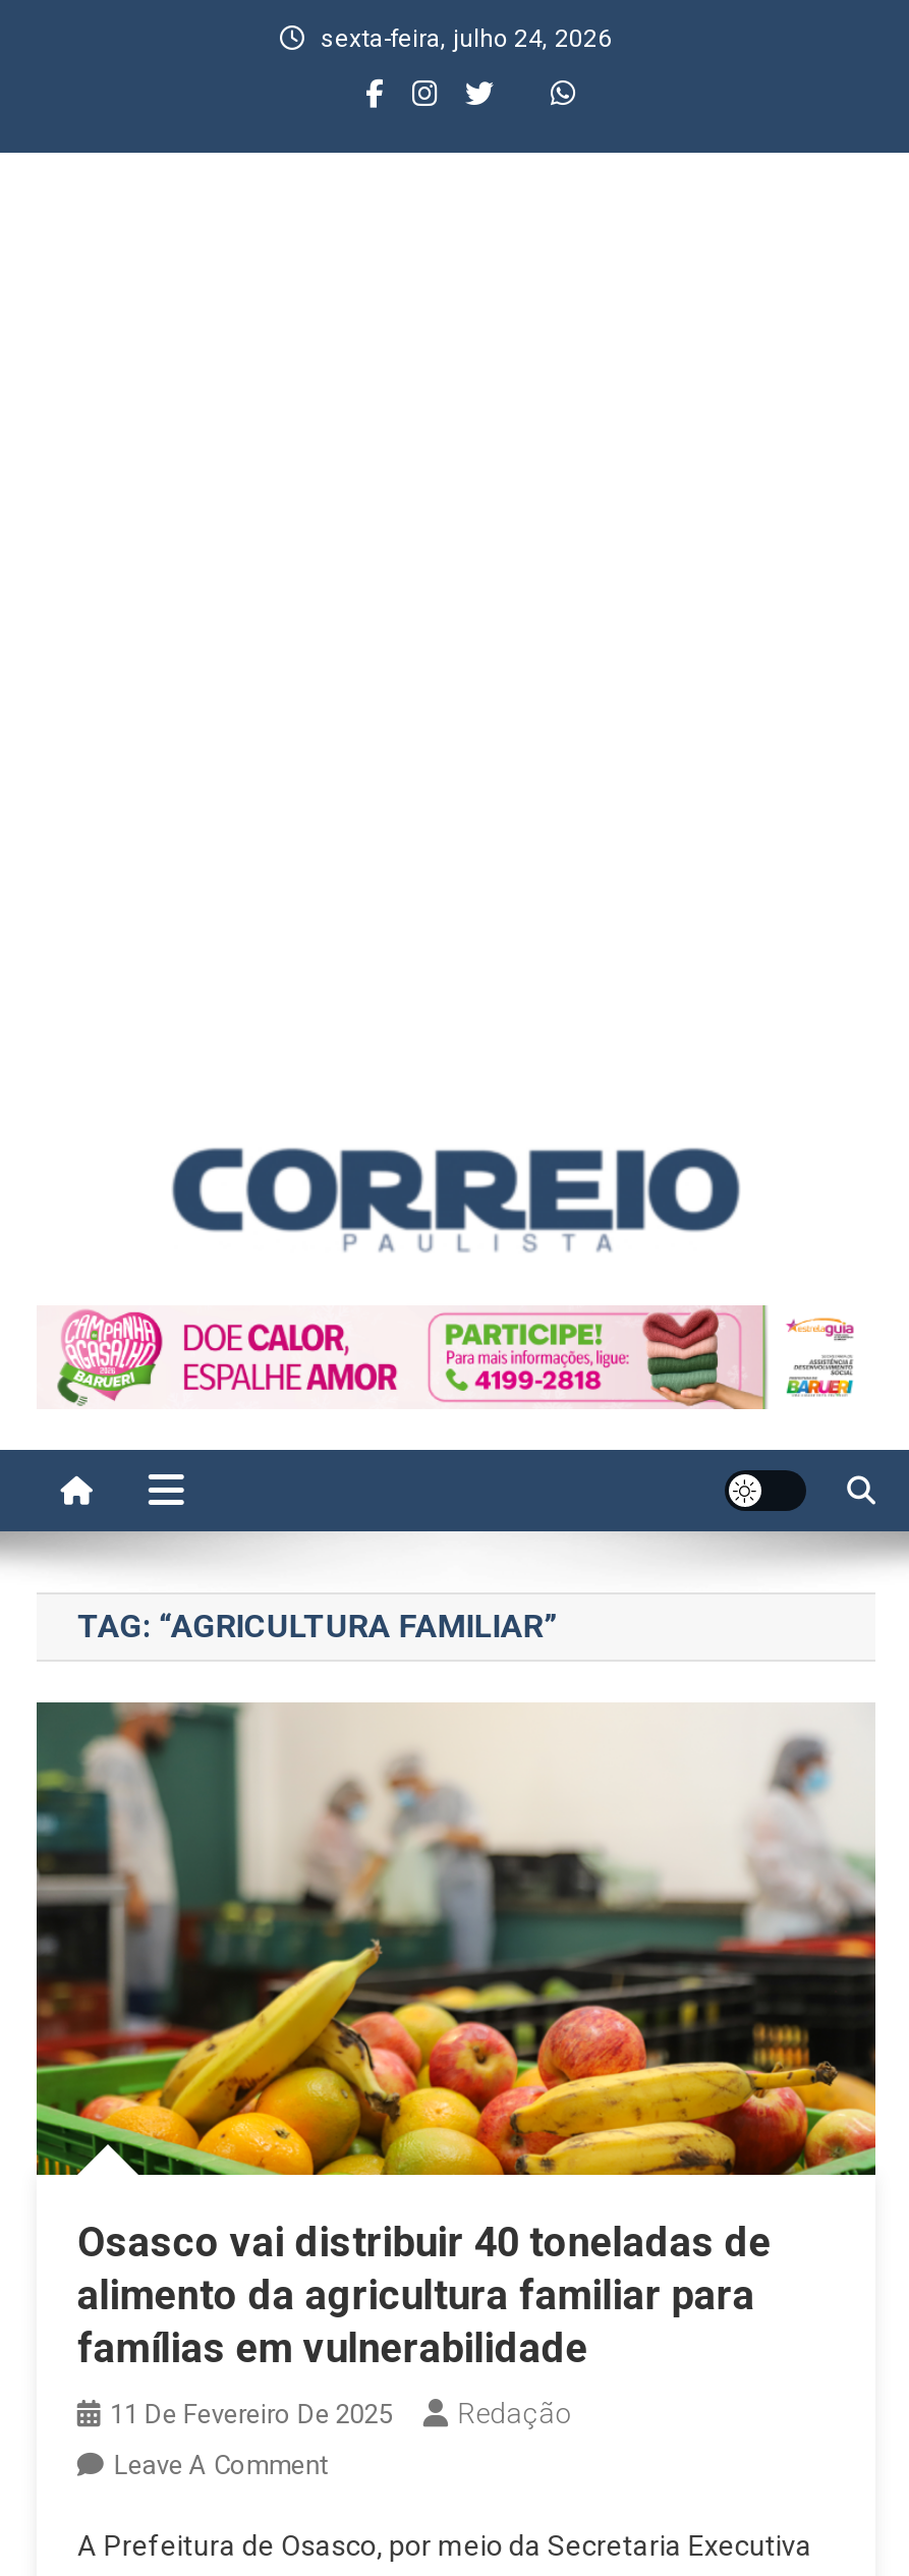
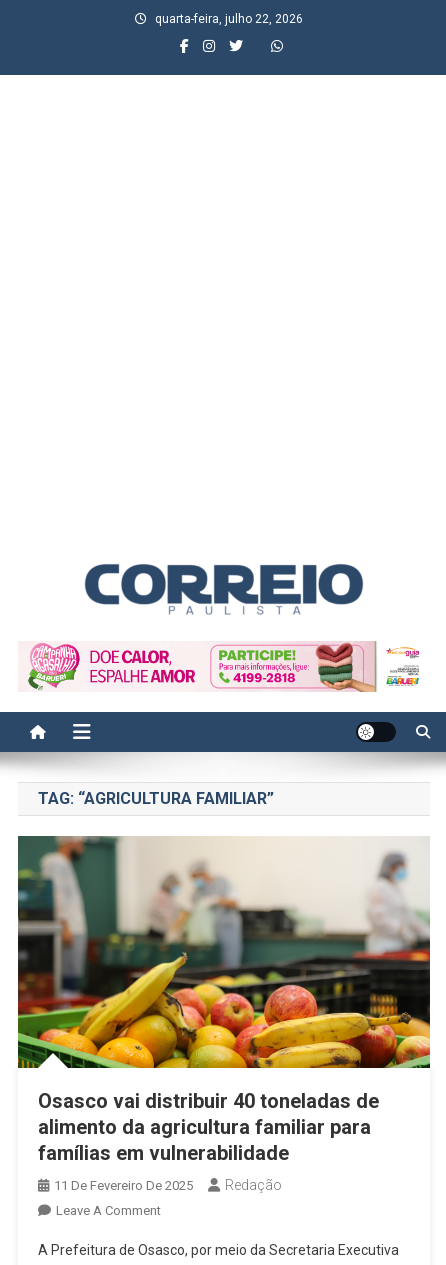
- sexta-feira, julho 24, 2026
+ quarta-feira, julho 22, 2026
